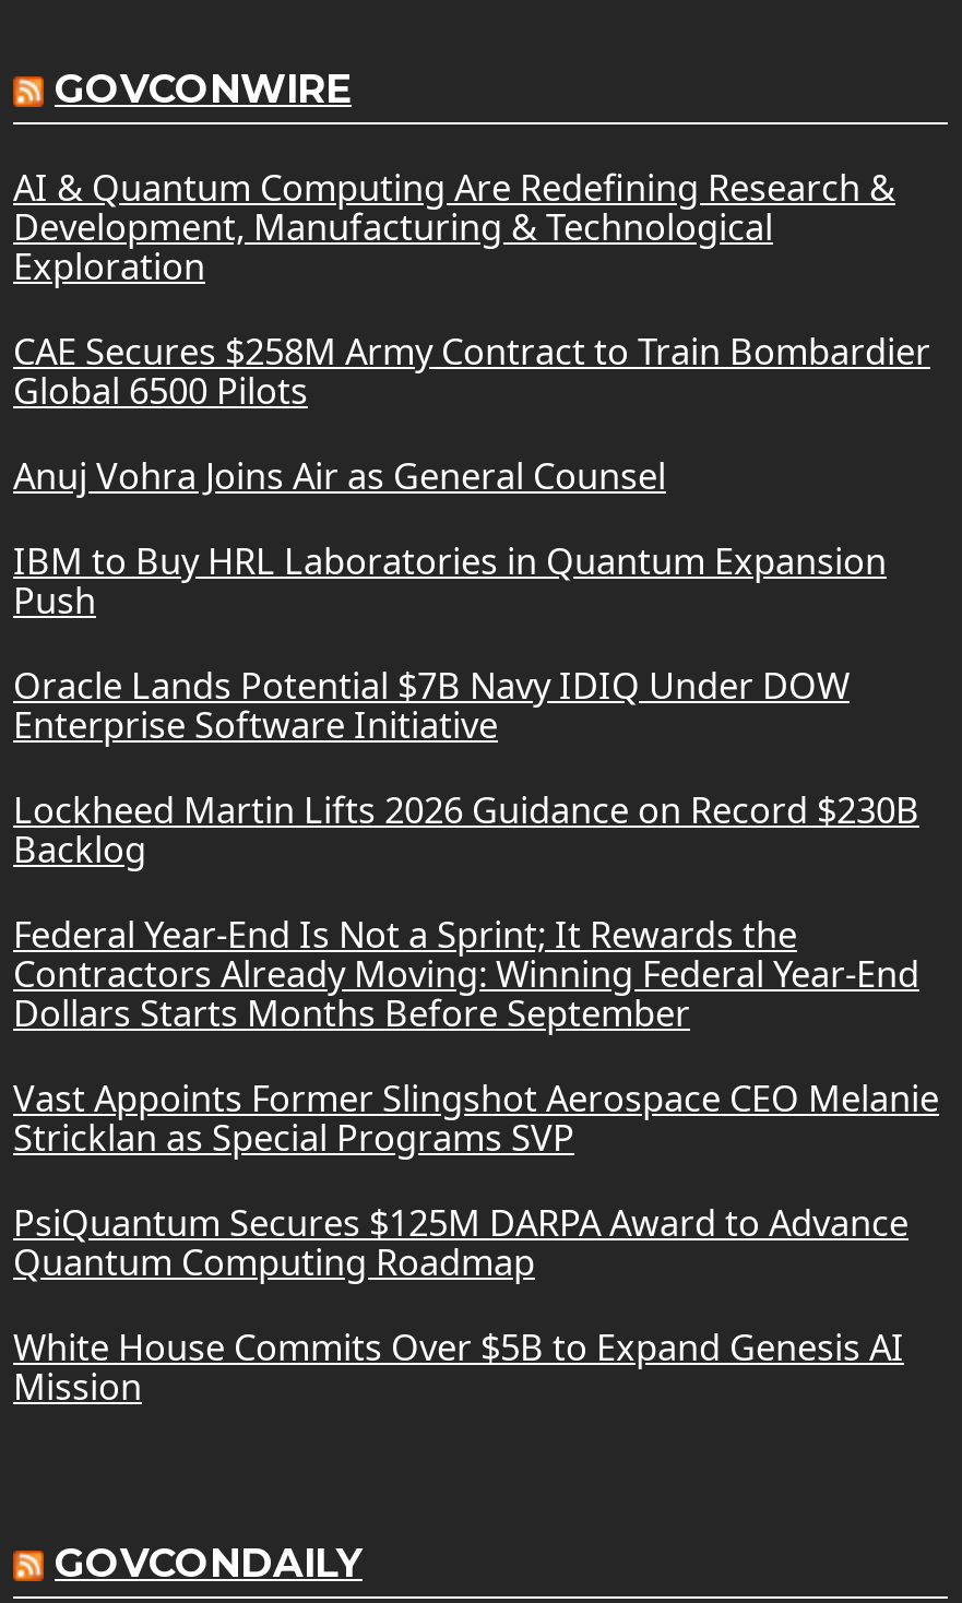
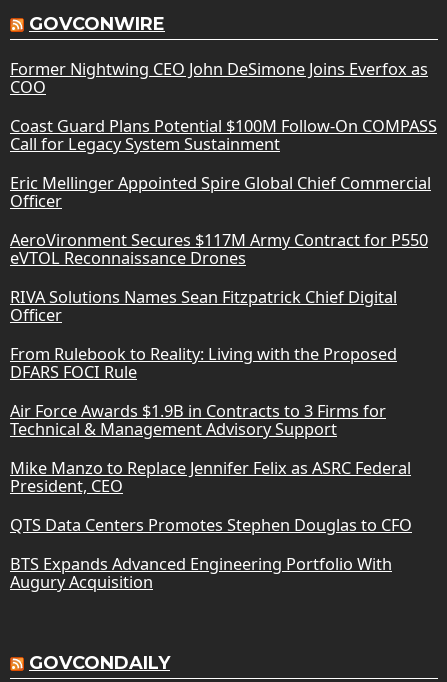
- AI & Quantum Computing Are Redefining Research &
- Development, Manufacturing & Technological
- Exploration
+ Former Nightwing CEO John DeSimone Joins Everfox as
+ COO

- CAE Secures $258M Army Contract to Train Bombardier
- Global 6500 Pilots
+ Coast Guard Plans Potential $100M Follow-On COMPASS
+ Call for Legacy System Sustainment

- Anuj Vohra Joins Air as General Counsel
+ Eric Mellinger Appointed Spire Global Chief Commercial
+ Officer

- IBM to Buy HRL Laboratories in Quantum Expansion
- Push
+ AeroVironment Secures $117M Army Contract for P550
+ eVTOL Reconnaissance Drones

- Oracle Lands Potential $7B Navy IDIQ Under DOW
- Enterprise Software Initiative
+ RIVA Solutions Names Sean Fitzpatrick Chief Digital
+ Officer

- Lockheed Martin Lifts 2026 Guidance on Record $230B
- Backlog
+ From Rulebook to Reality: Living with the Proposed
+ DFARS FOCI Rule

- Federal Year-End Is Not a Sprint; It Rewards the
- Contractors Already Moving: Winning Federal Year-End
- Dollars Starts Months Before September
+ Air Force Awards $1.9B in Contracts to 3 Firms for
+ Technical & Management Advisory Support

- Vast Appoints Former Slingshot Aerospace CEO Melanie
- Stricklan as Special Programs SVP
+ Mike Manzo to Replace Jennifer Felix as ASRC Federal
+ President, CEO

- PsiQuantum Secures $125M DARPA Award to Advance
- Quantum Computing Roadmap
+ QTS Data Centers Promotes Stephen Douglas to CFO

- White House Commits Over $5B to Expand Genesis AI
- Mission
+ BTS Expands Advanced Engineering Portfolio With
+ Augury Acquisition
